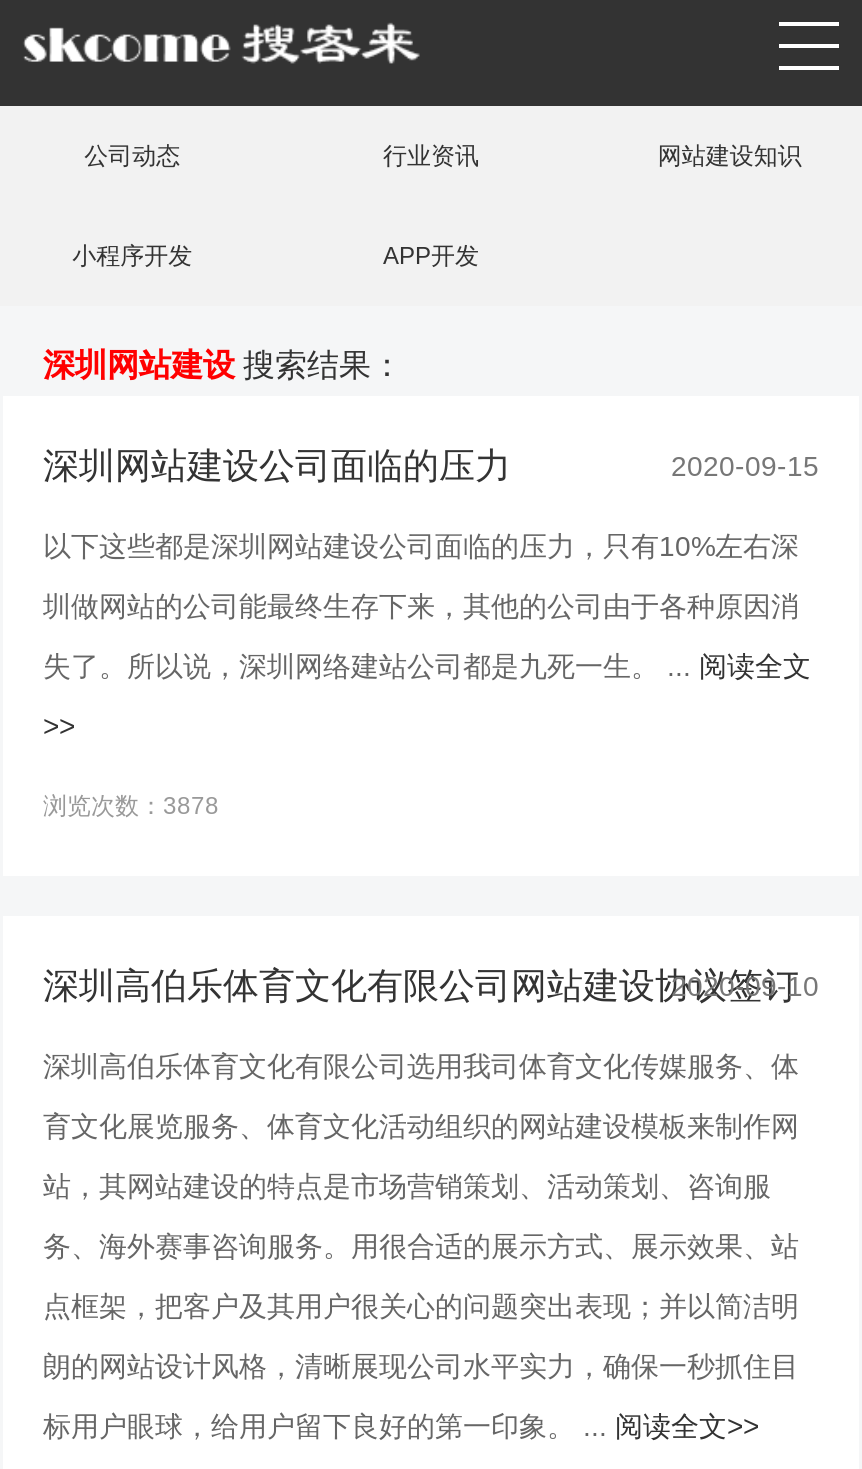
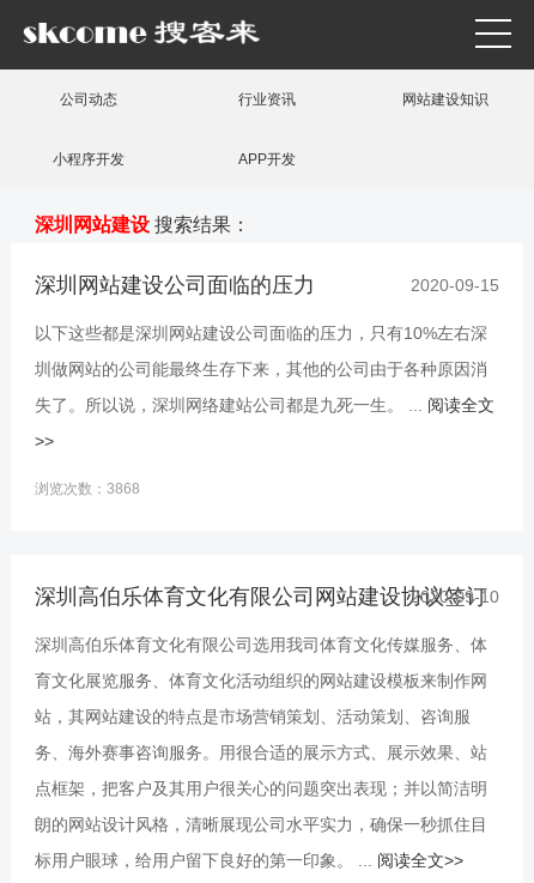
- 浏览次数：3878
+ 浏览次数：3868
